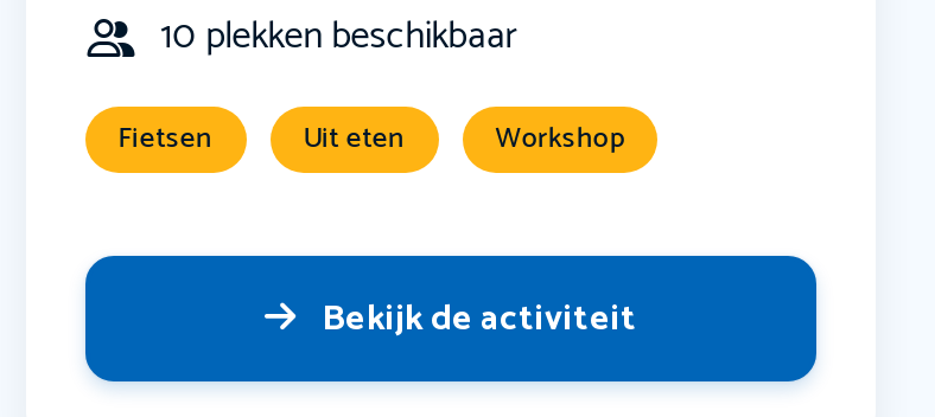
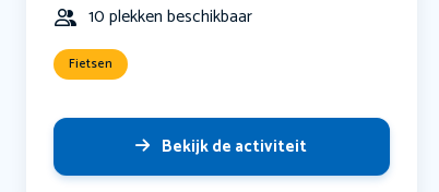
- Uit eten
- Workshop
